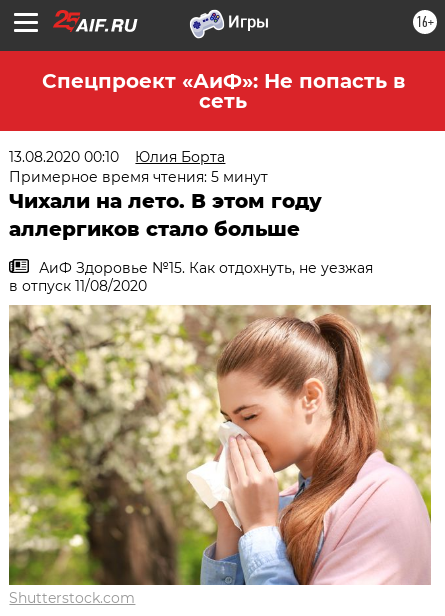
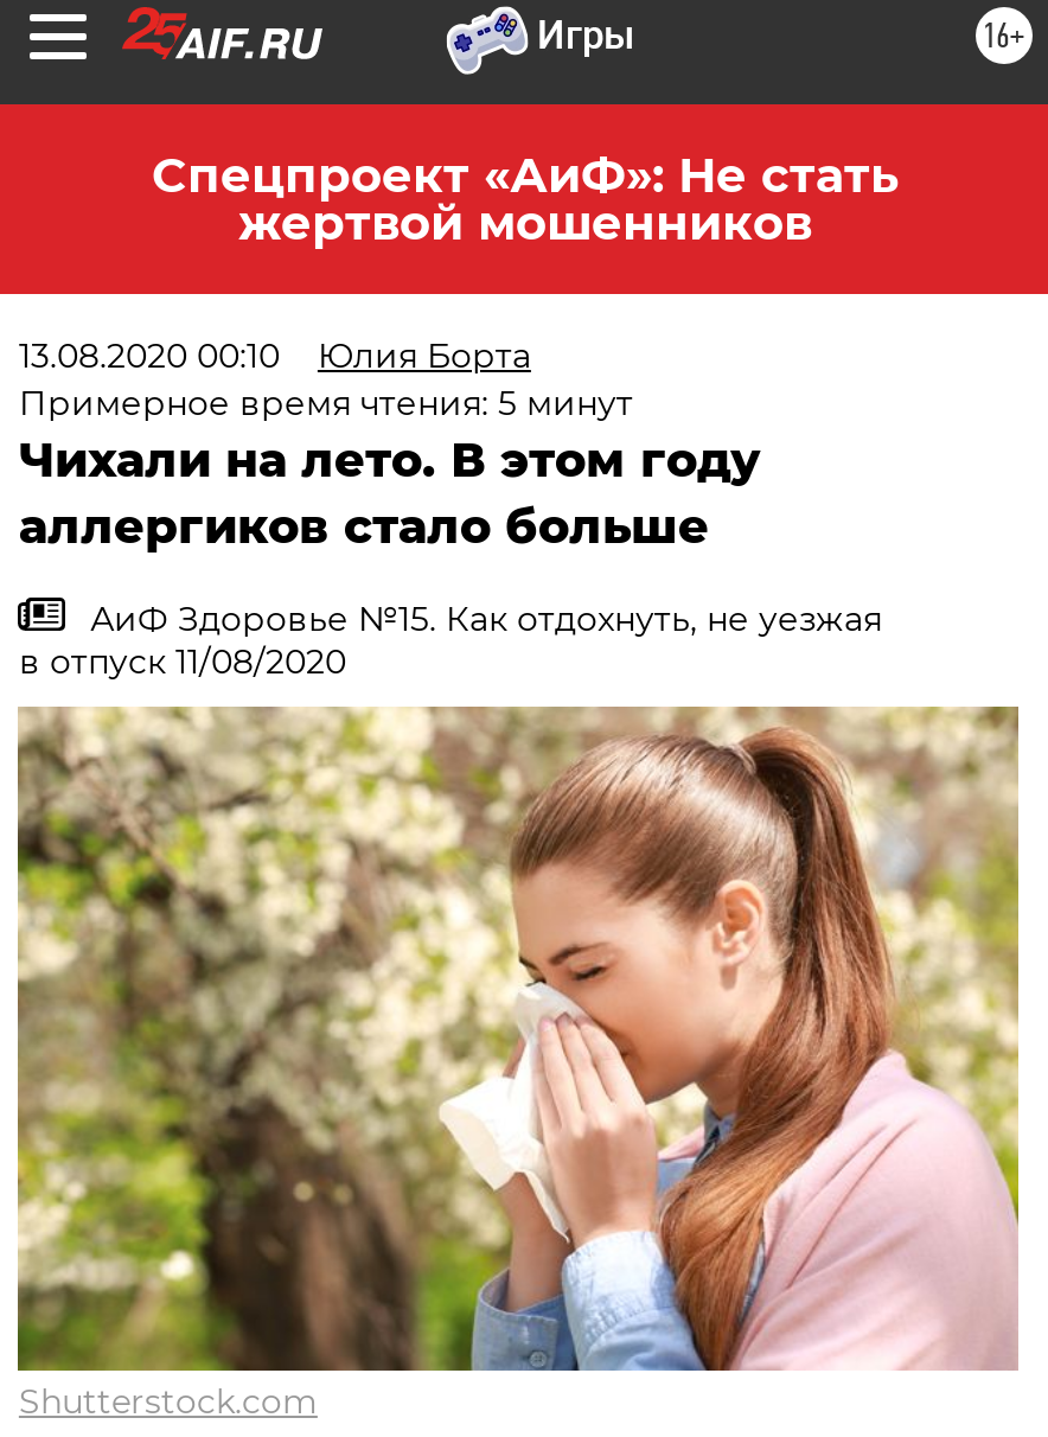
- Спецпроект «АиФ»: Не попасть в
- сеть
+ Спецпроект «АиФ»: Не стать
+ жертвой мошенников
